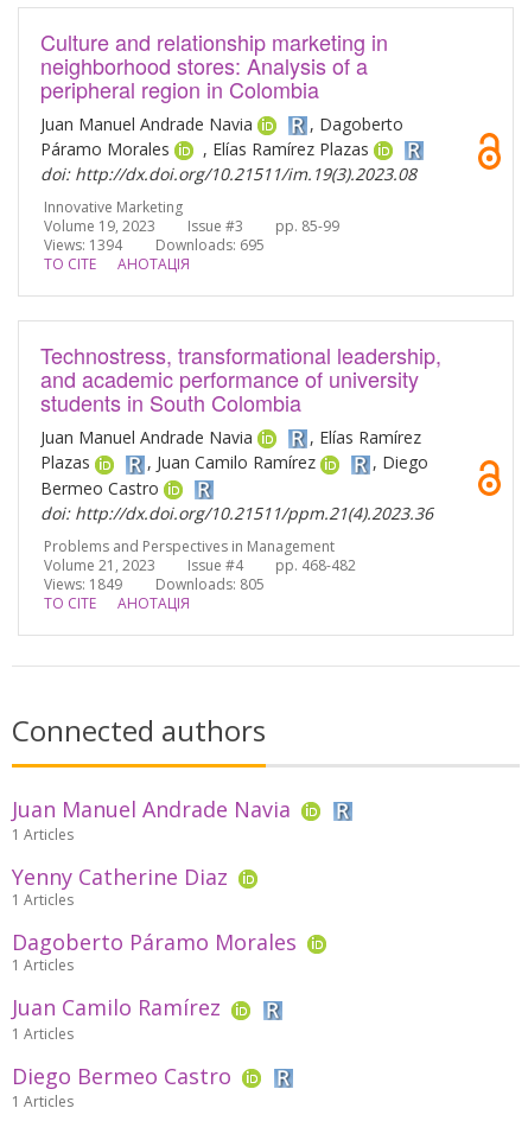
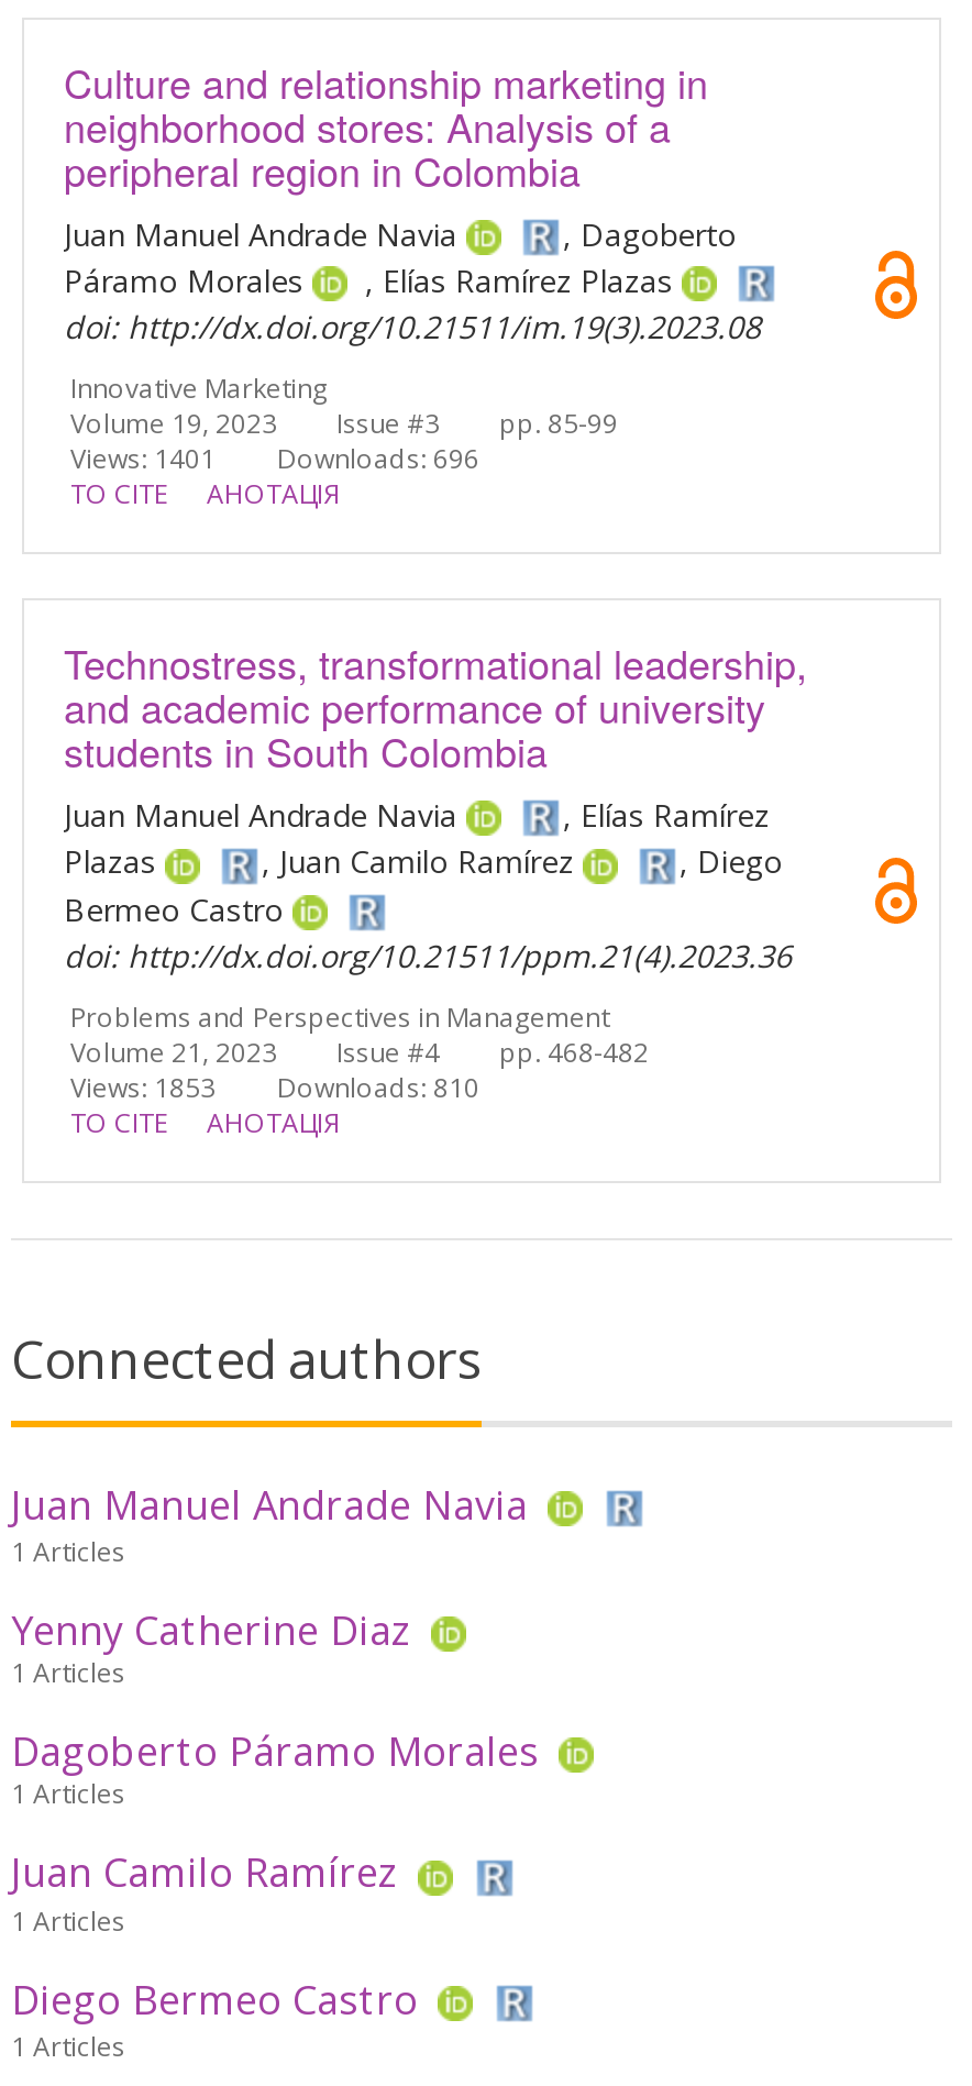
- Views: 1394
+ Views: 1401

- Downloads: 695
+ Downloads: 696

- Views: 1849
+ Views: 1853

- Downloads: 805
+ Downloads: 810
